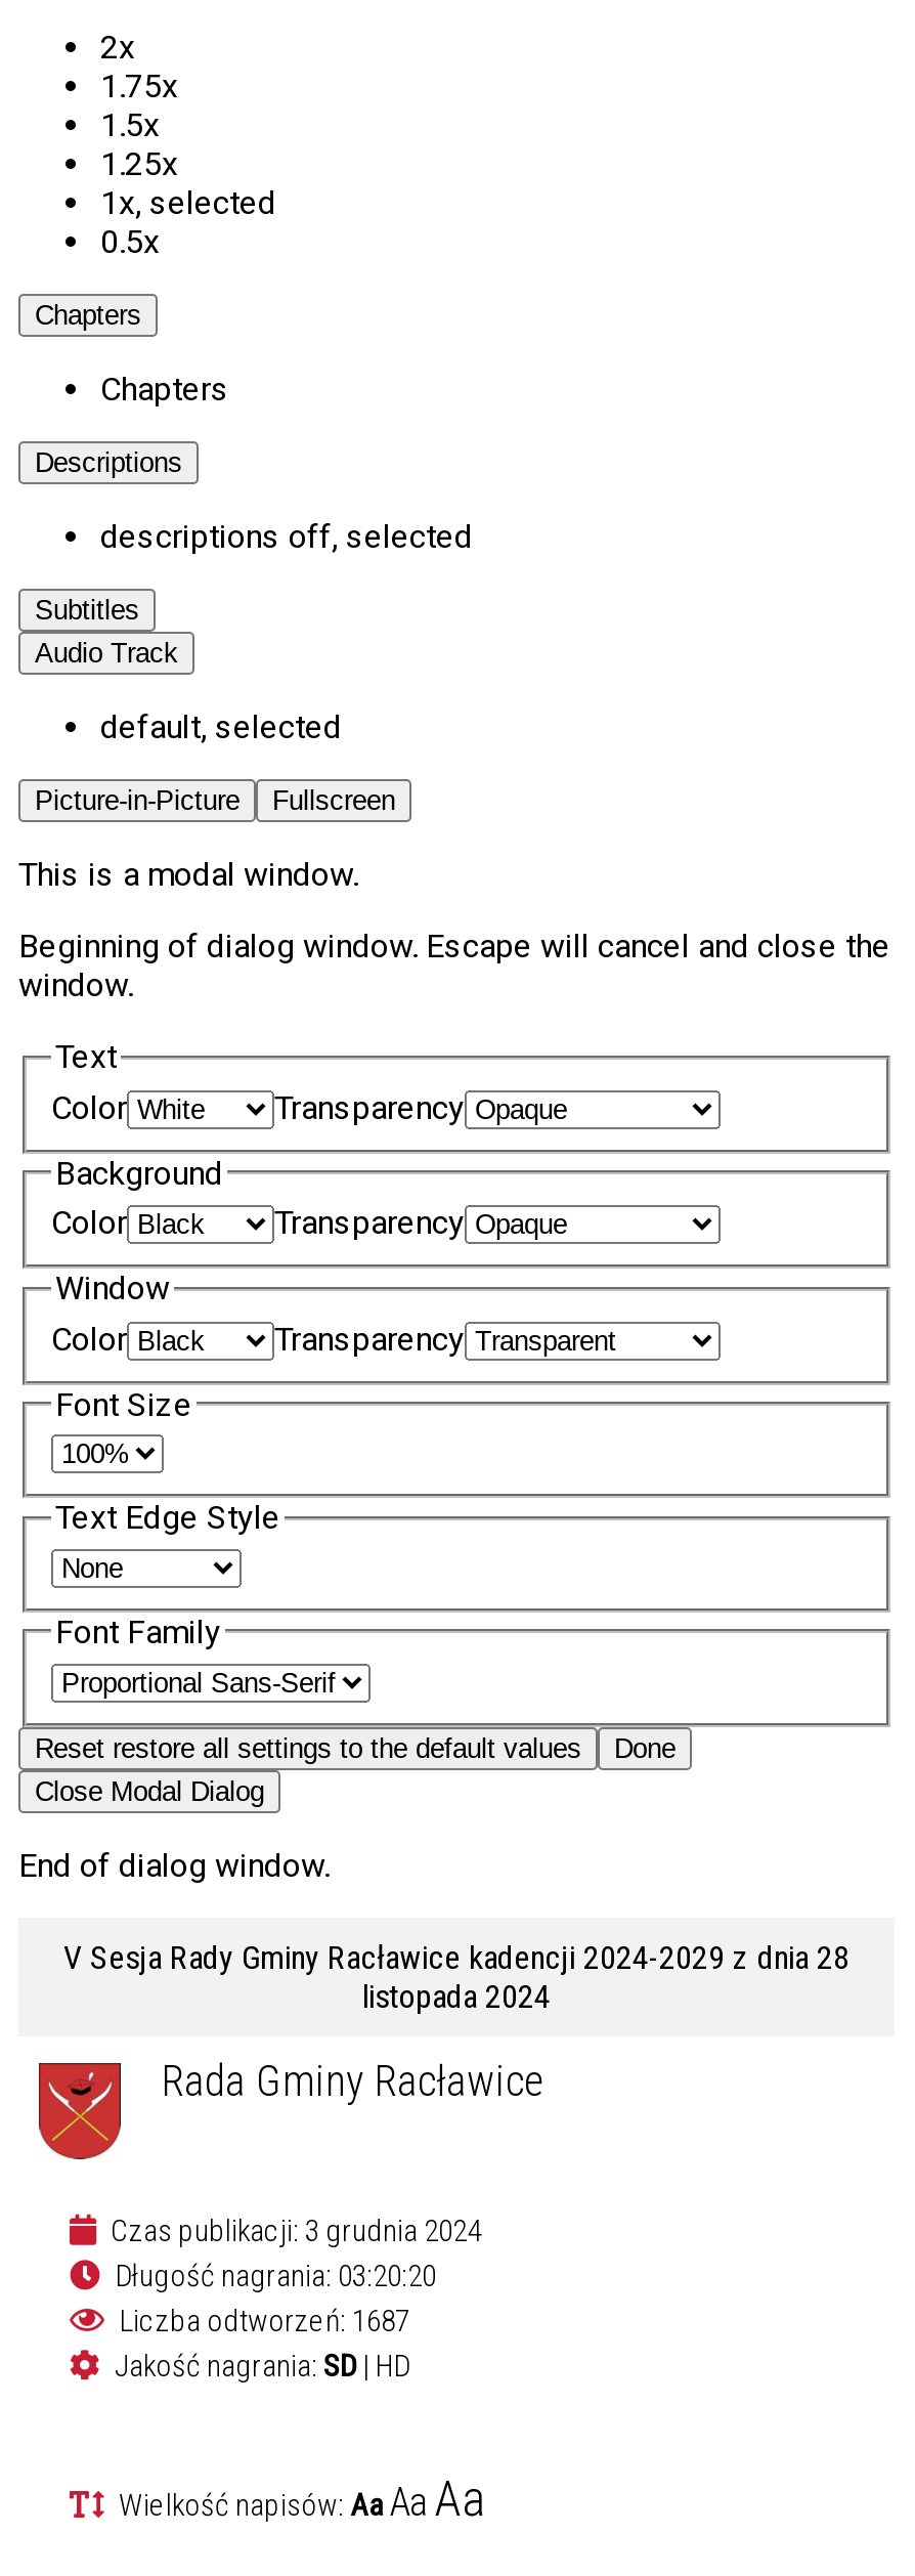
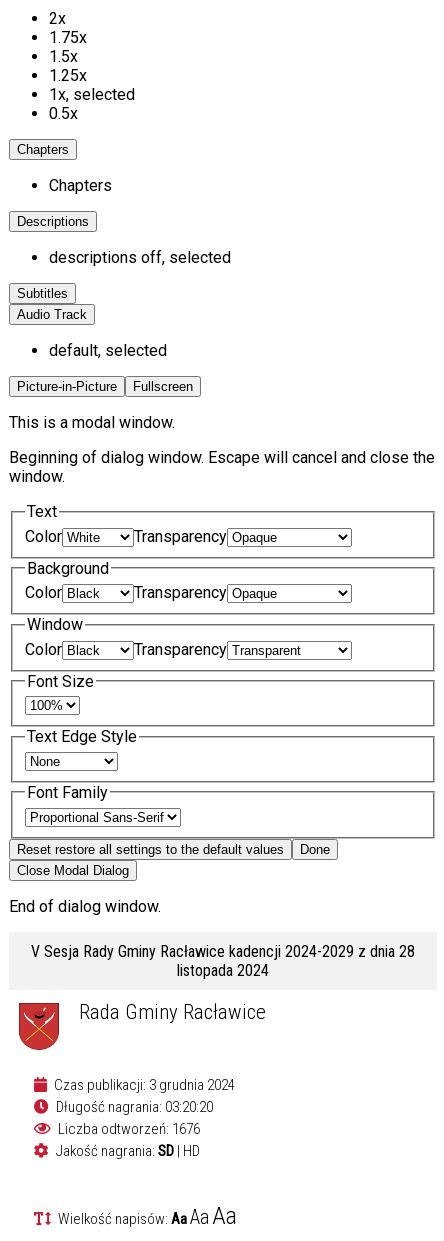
- Liczba odtworzeń: 1687
+ Liczba odtworzeń: 1676
